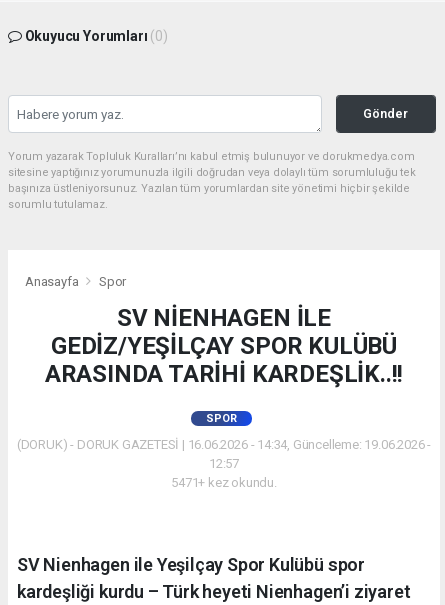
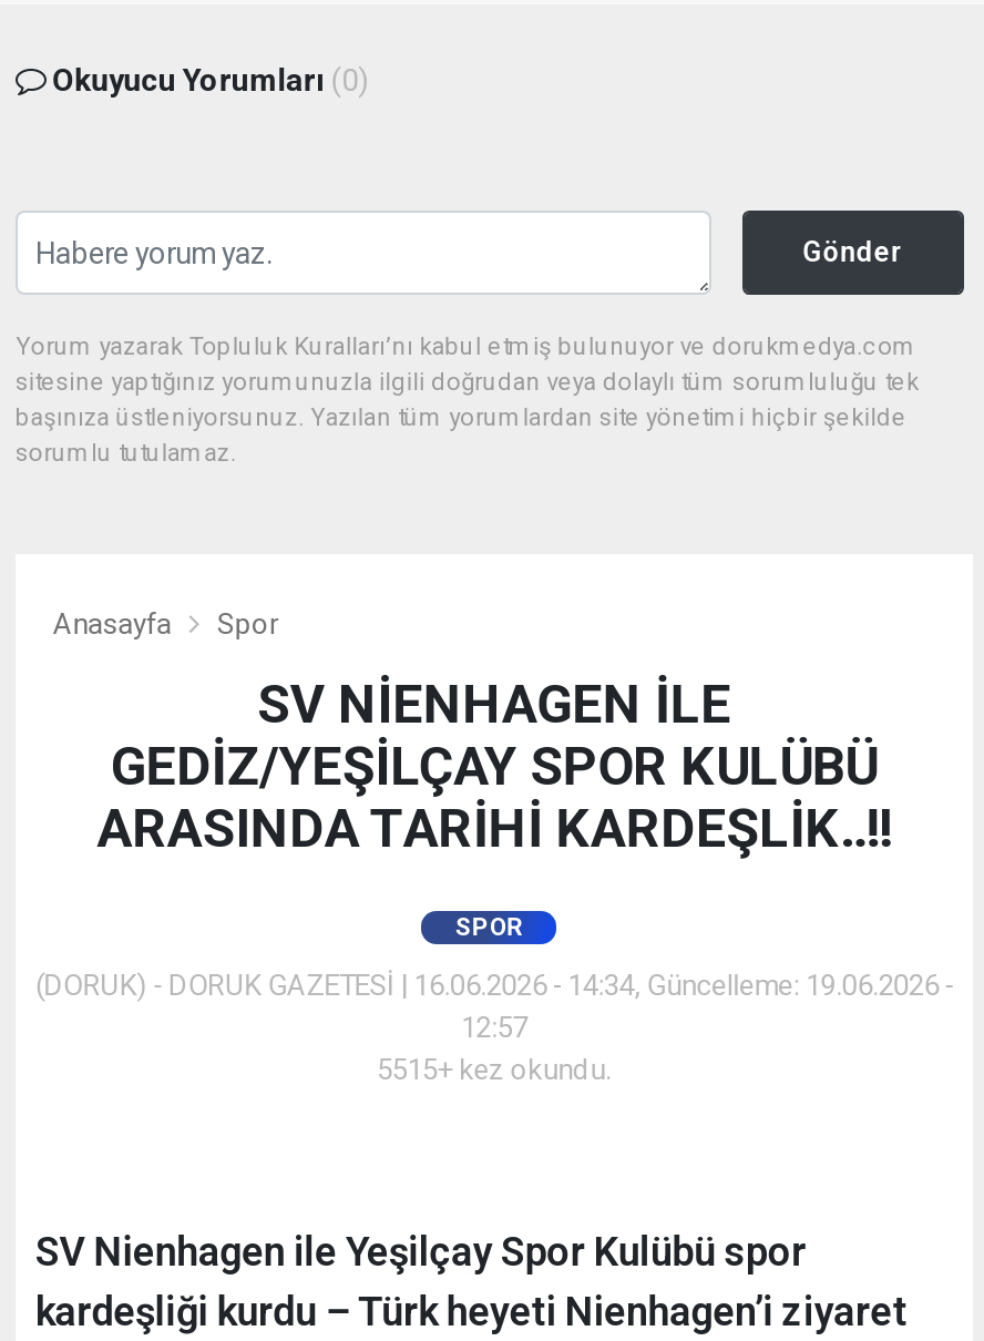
- 5471+ kez okundu.
+ 5515+ kez okundu.
